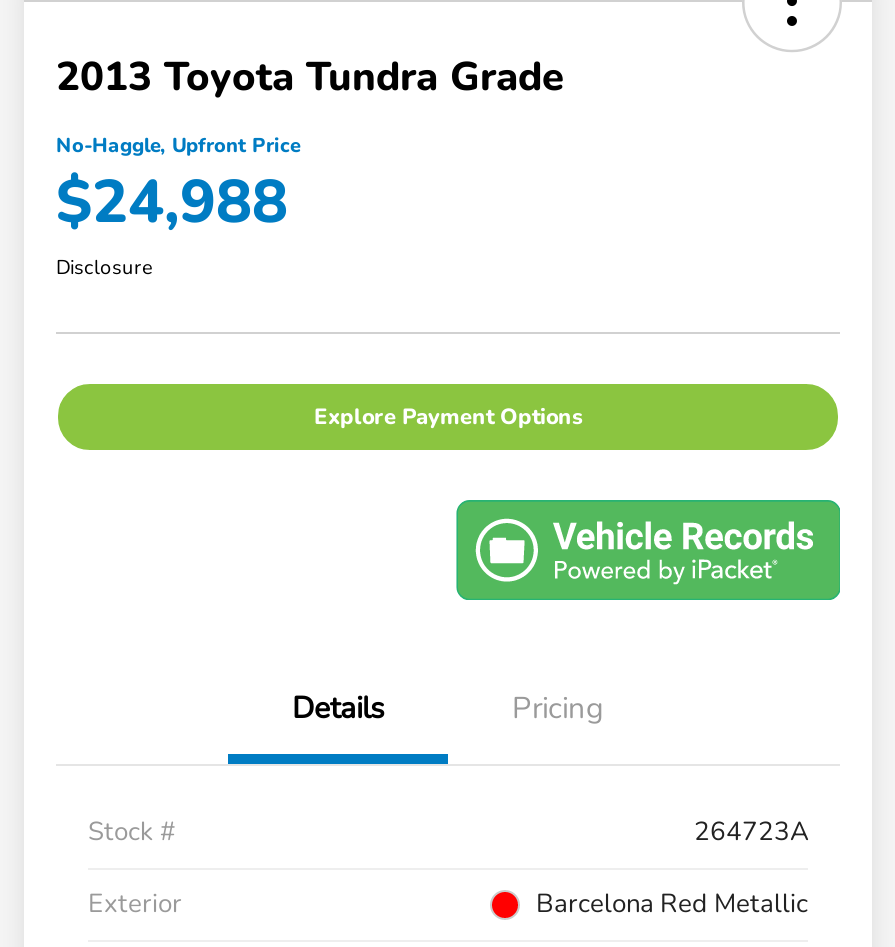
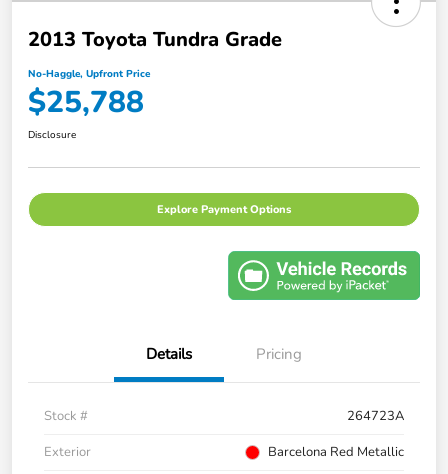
- $24,988
+ $25,788
